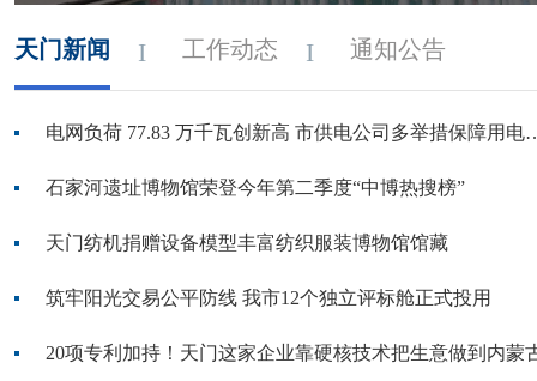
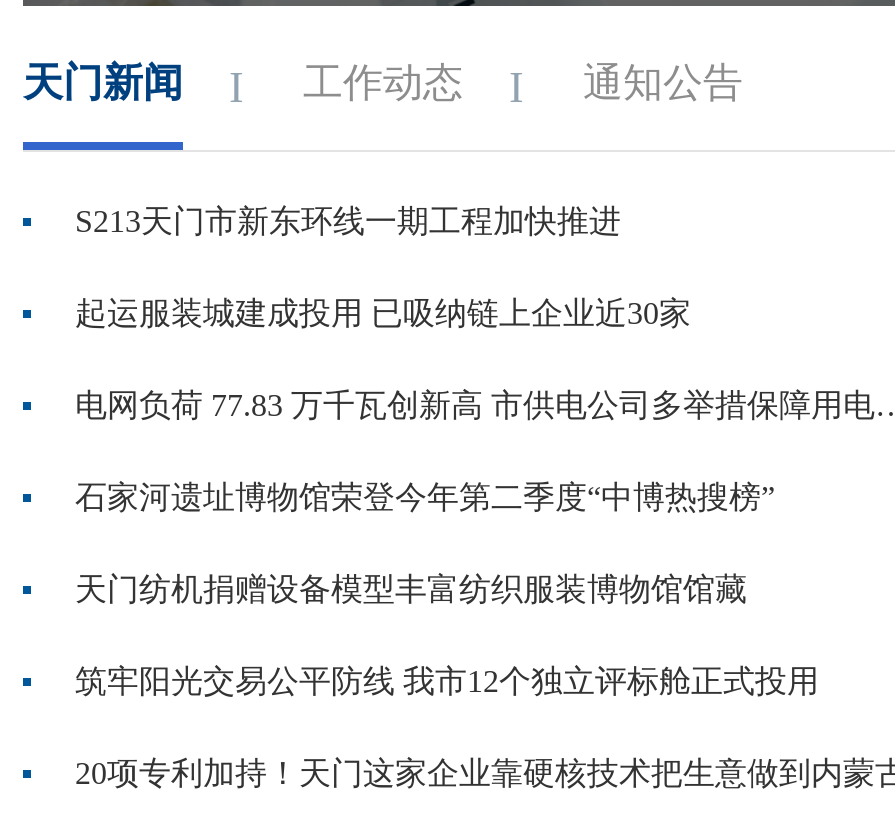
+ S213天门市新东环线一期工程加快推进
+ 起运服装城建成投用 已吸纳链上企业近30家
